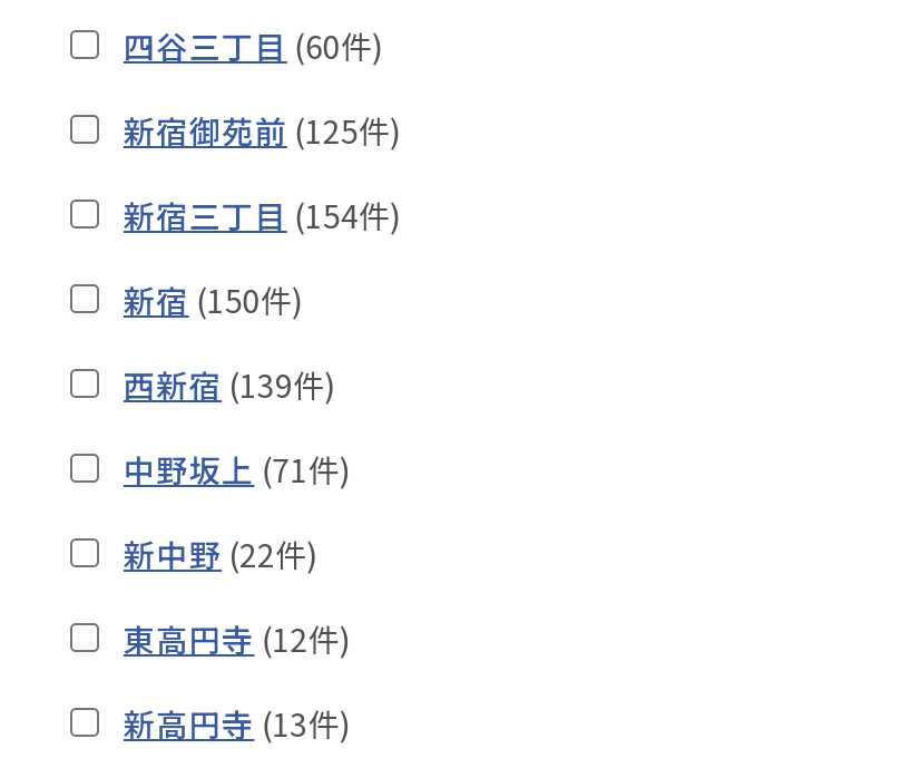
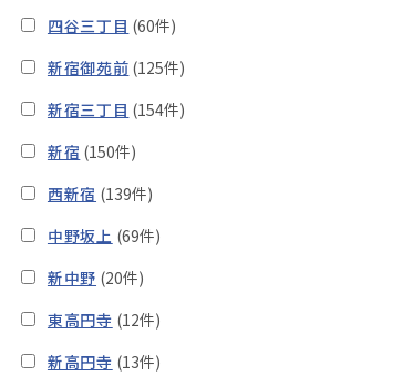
- 中野坂上(71件)
+ 中野坂上(69件)

- 新中野(22件)
+ 新中野(20件)
